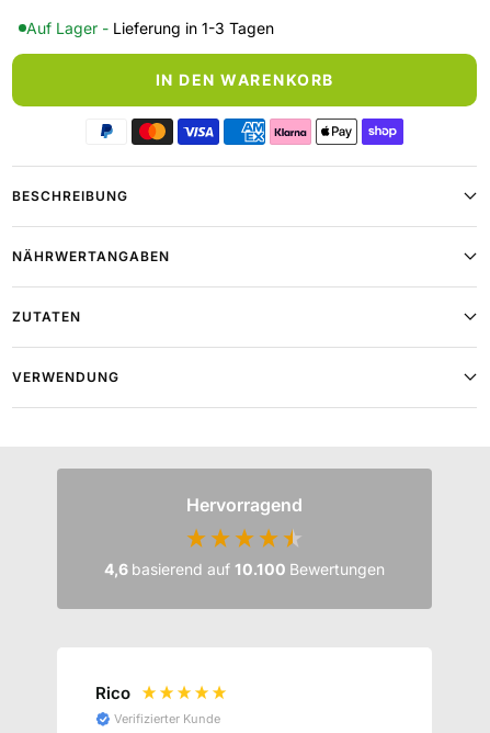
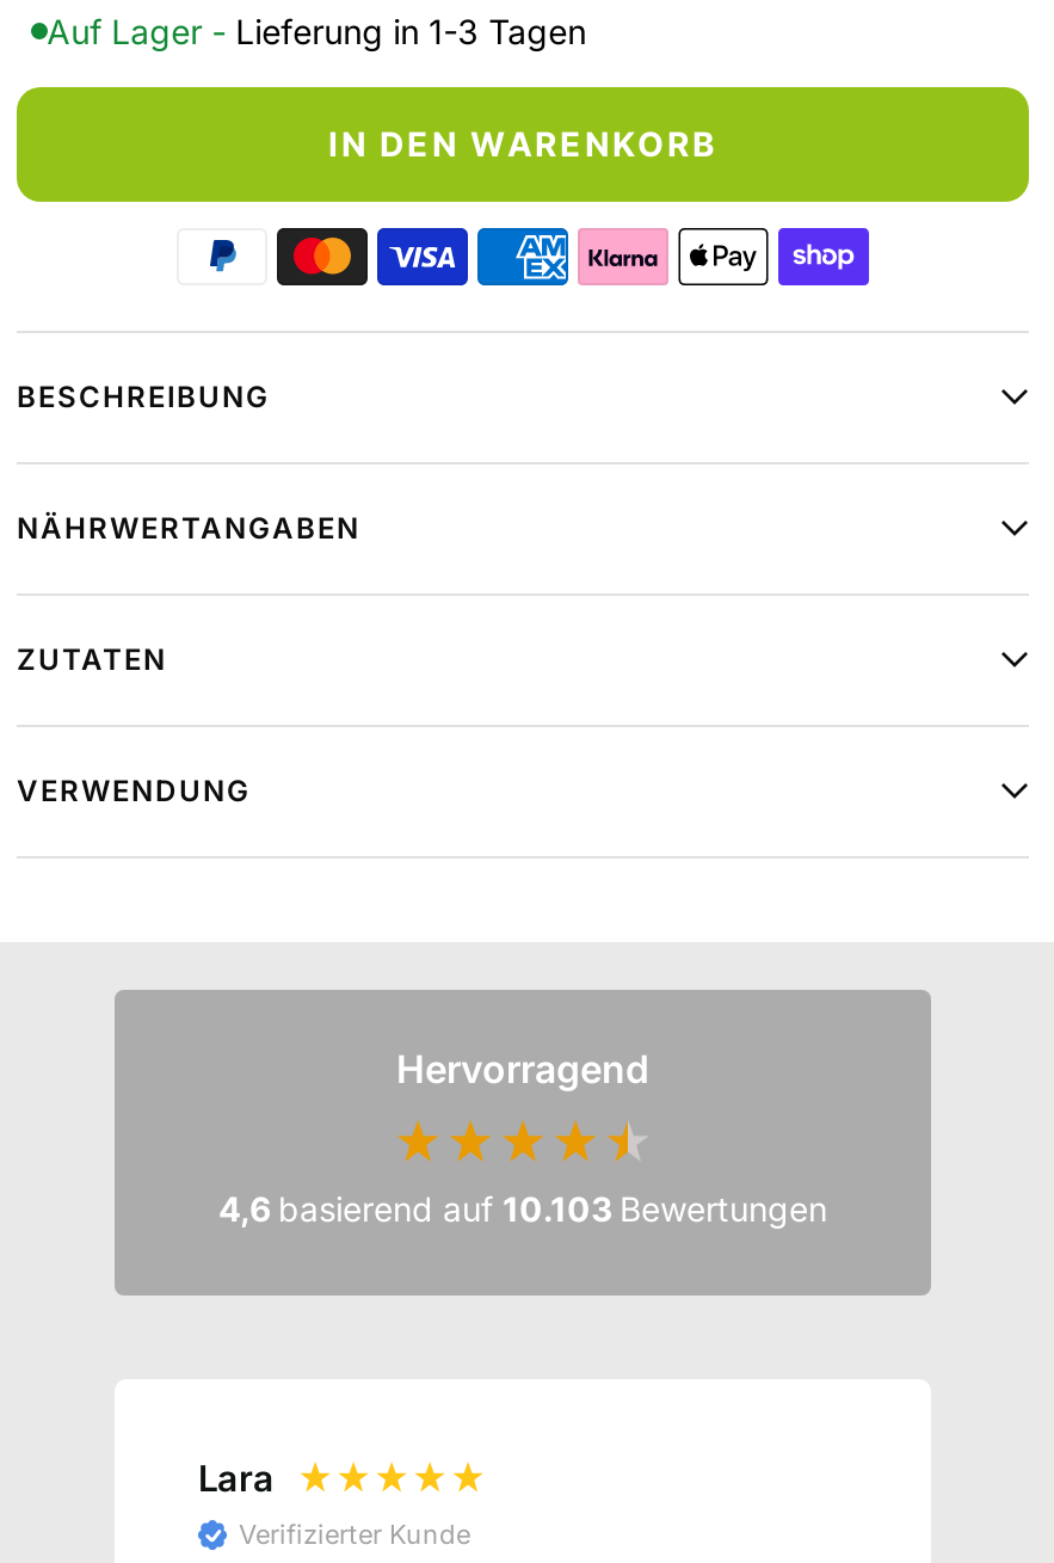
- 4,6 basierend auf 10.100 Bewertungen
+ 4,6 basierend auf 10.103 Bewertungen

- Rico
+ Lara
